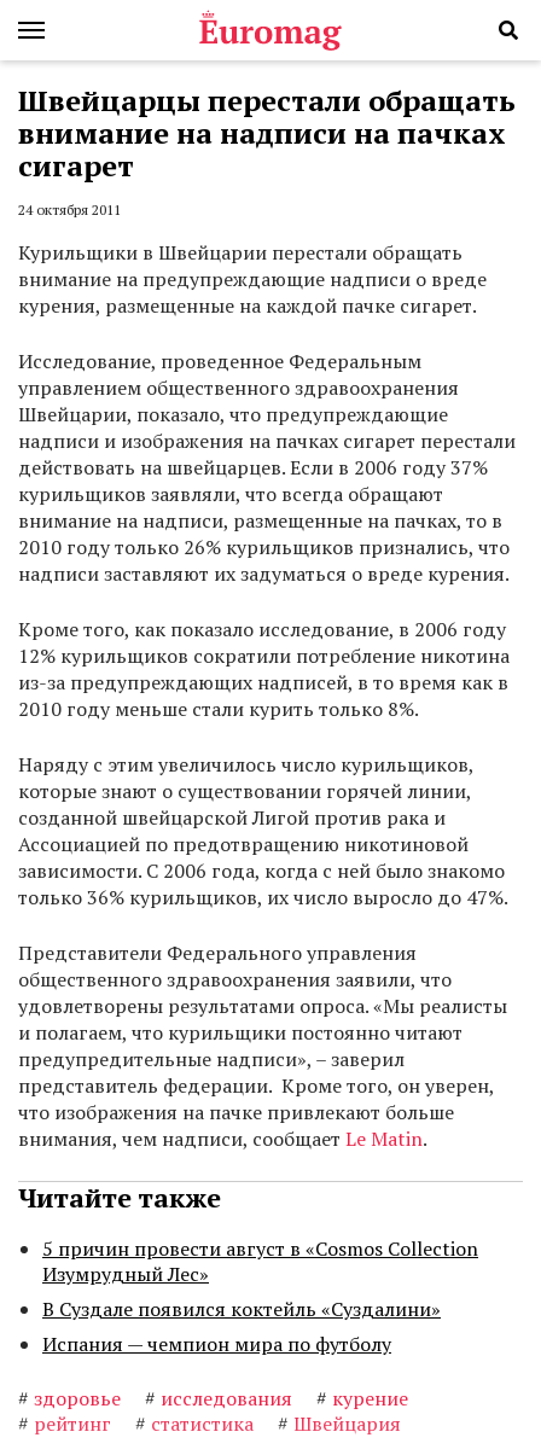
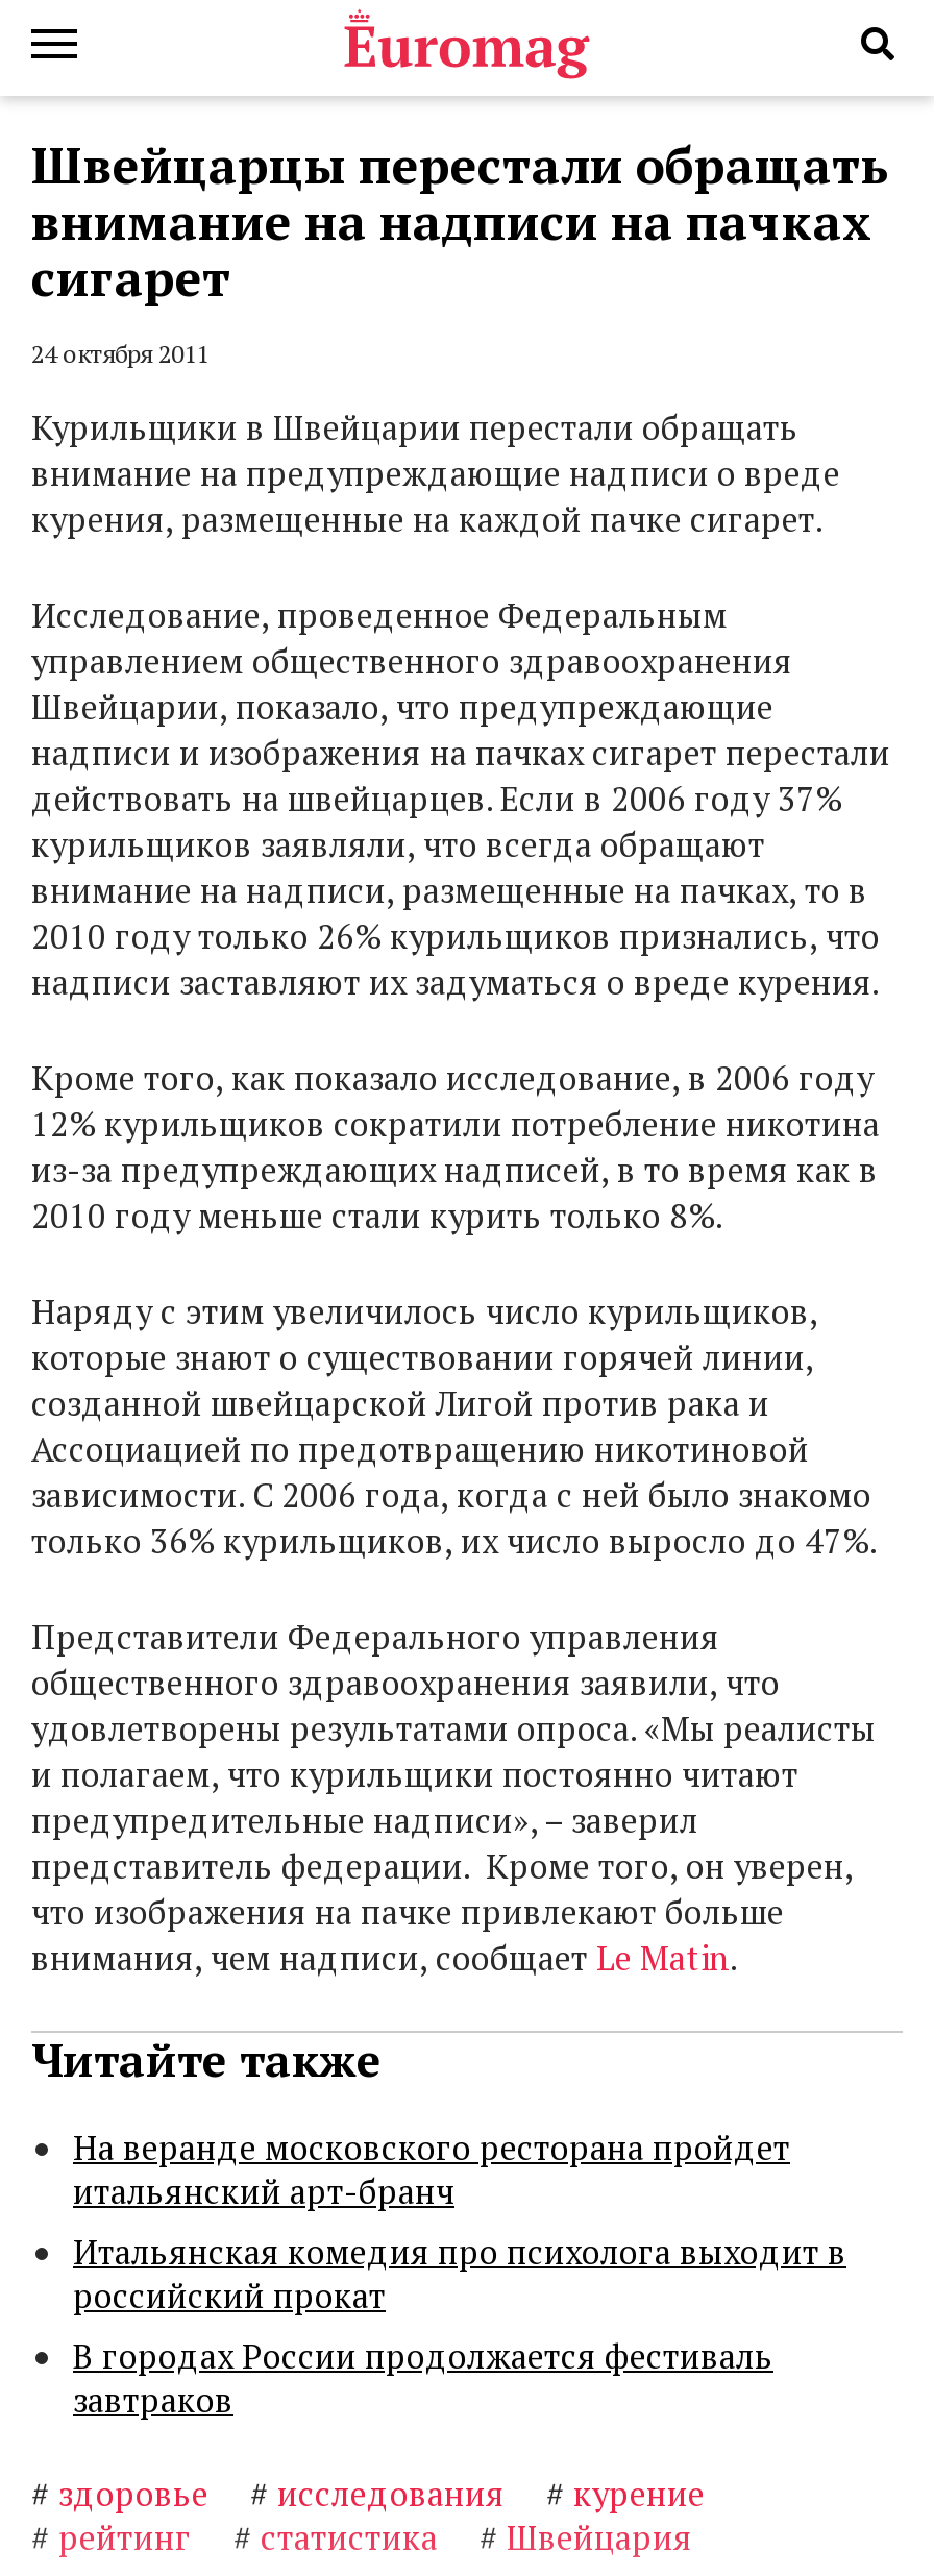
- 5 причин провести август в «Cosmos Collection
- Изумрудный Лес»
- В Суздале появился коктейль «Суздалини»
- Испания — чемпион мира по футболу
+ На веранде московского ресторана пройдет
+ итальянский арт-бранч
+ Итальянская комедия про психолога выходит в
+ российский прокат
+ В городах России продолжается фестиваль
+ завтраков
